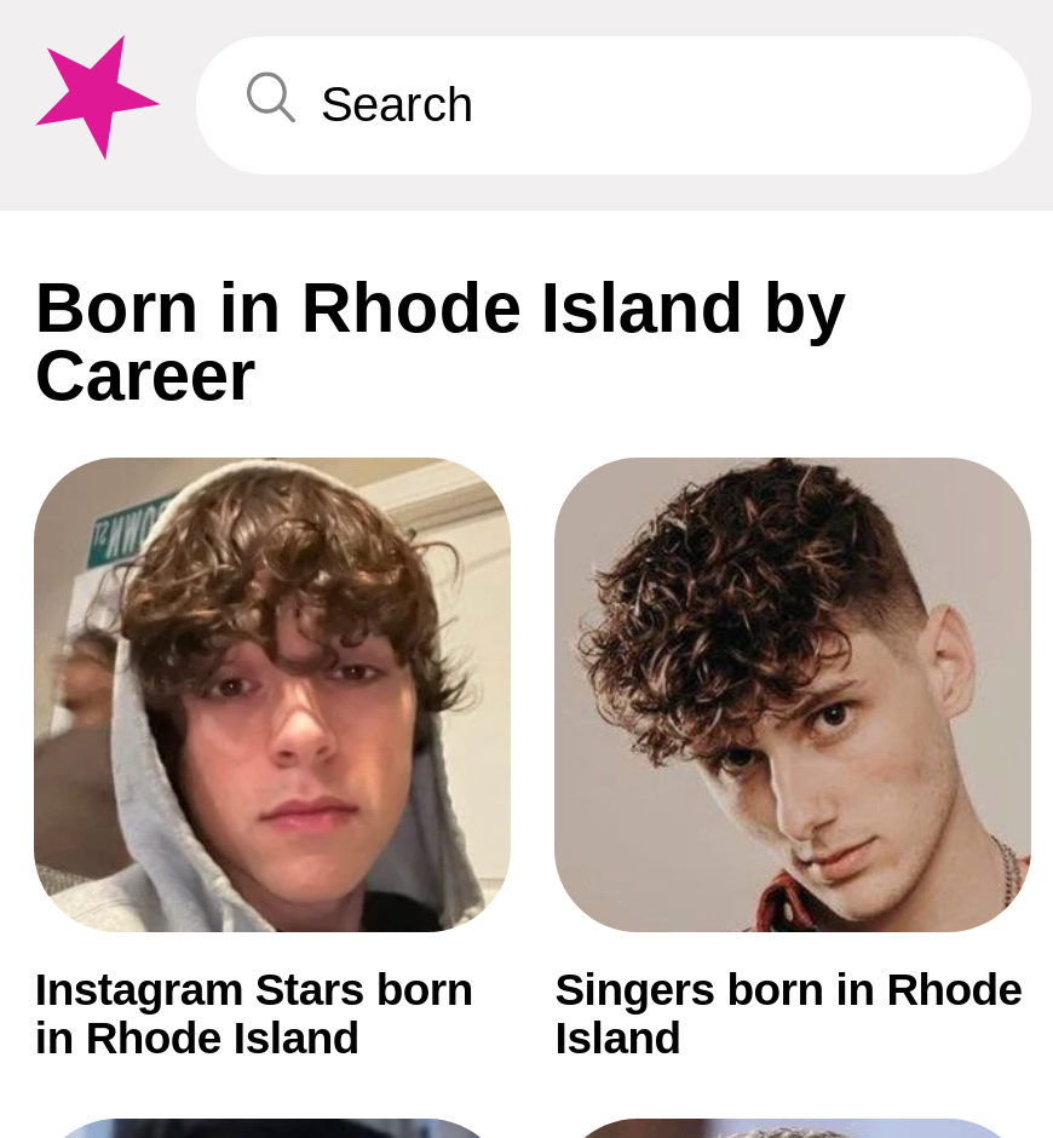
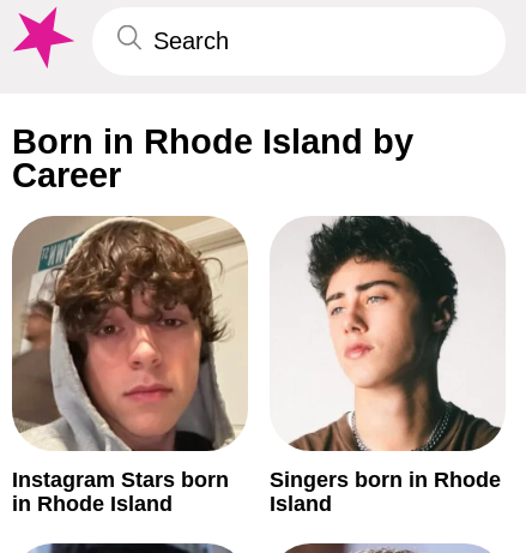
- [image]
+ [image]
